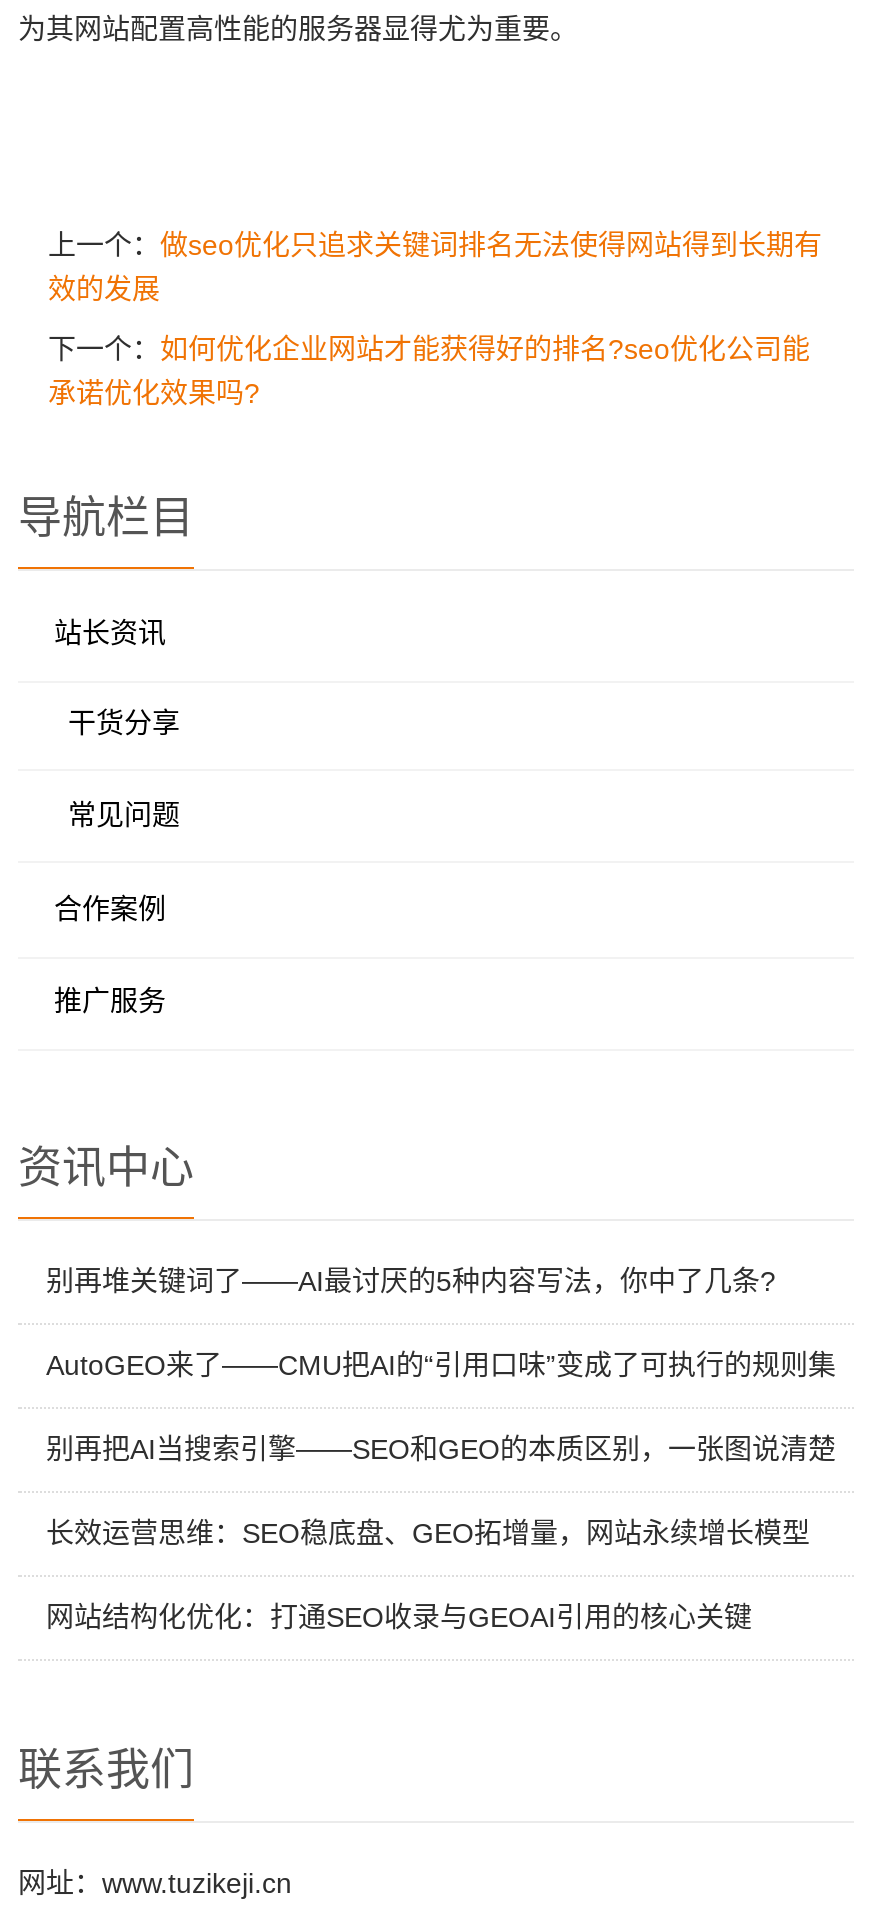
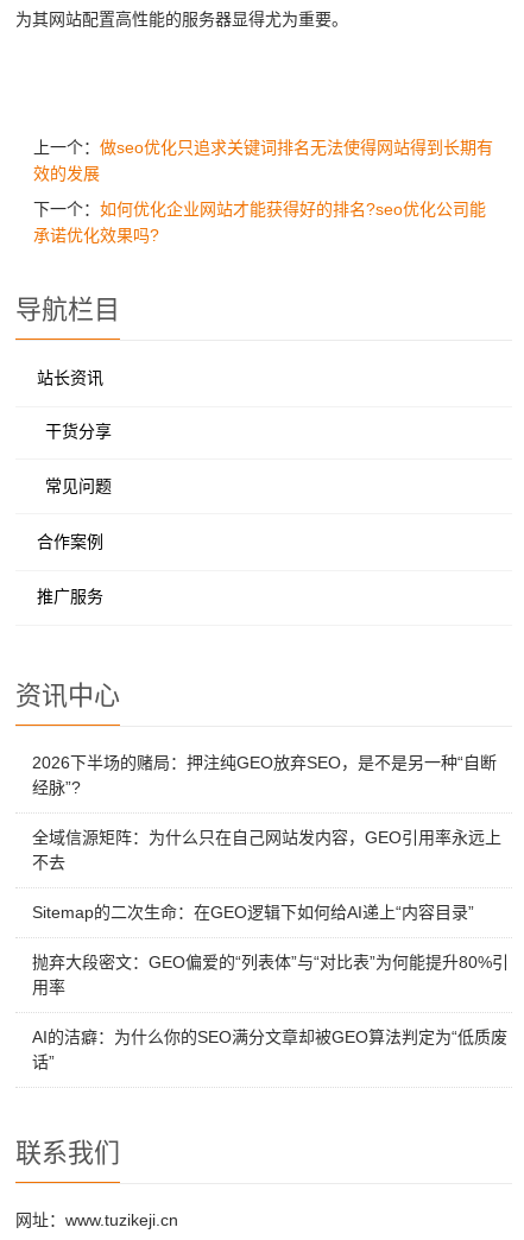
- 别再堆关键词了——AI最讨厌的5种内容写法，你中了几条?
+ 2026下半场的赌局：押注纯GEO放弃SEO，是不是另一种“自断
+ 经脉”?

- AutoGEO来了——CMU把AI的“引用口味”变成了可执行的规则集
+ 全域信源矩阵：为什么只在自己网站发内容，GEO引用率永远上
+ 不去

- 别再把AI当搜索引擎——SEO和GEO的本质区别，一张图说清楚
+ Sitemap的二次生命：在GEO逻辑下如何给AI递上“内容目录”

- 长效运营思维：SEO稳底盘、GEO拓增量，网站永续增长模型
+ 抛弃大段密文：GEO偏爱的“列表体”与“对比表”为何能提升80%引
+ 用率

- 网站结构化优化：打通SEO收录与GEOAI引用的核心关键
+ AI的洁癖：为什么你的SEO满分文章却被GEO算法判定为“低质废
+ 话”
